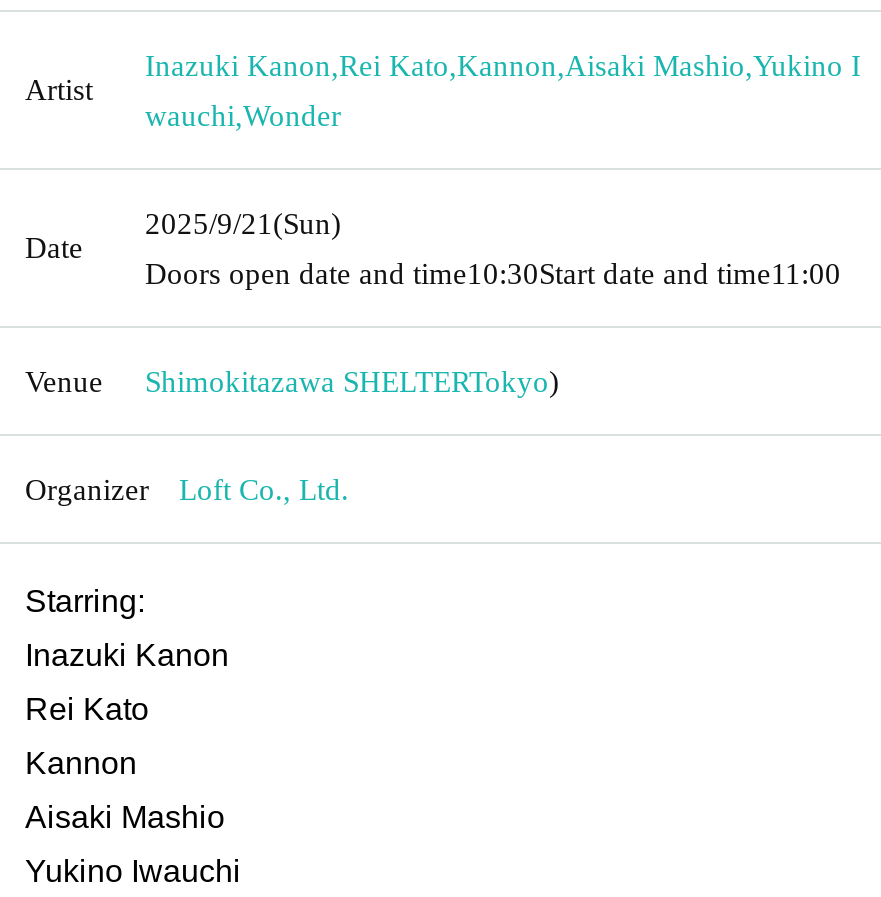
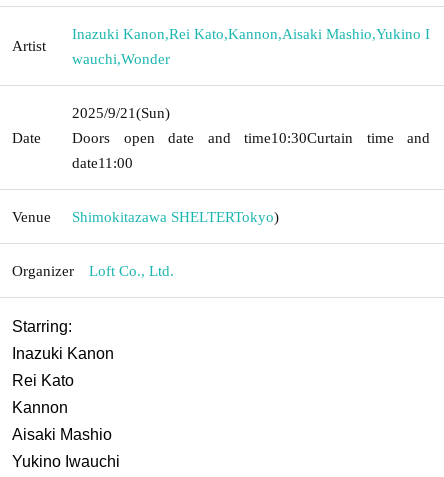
- Doors open date and time10:30Start date and time11:00
+ Doors open date and time 10:30Curtain time and
+ date 11:00
